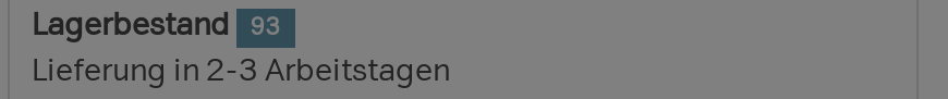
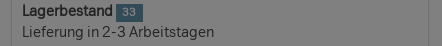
- Lagerbestand 93
+ Lagerbestand 33
